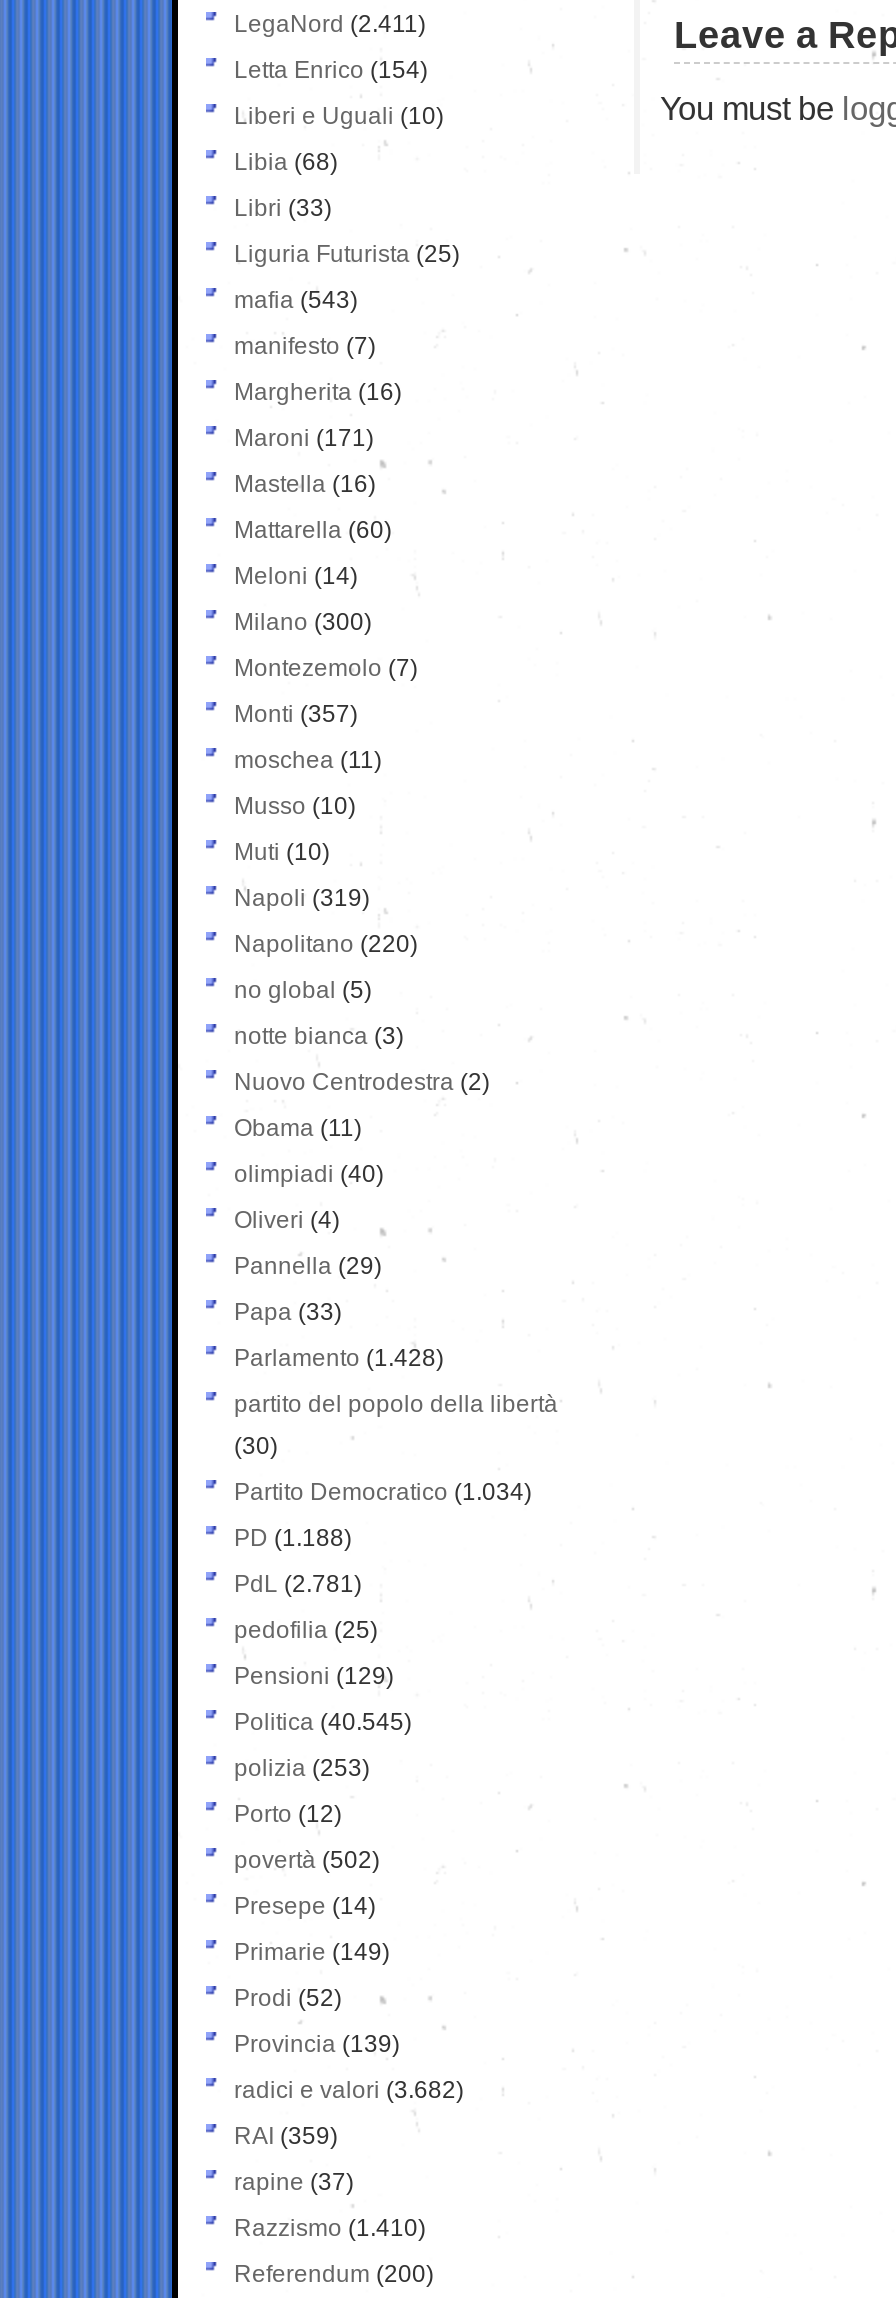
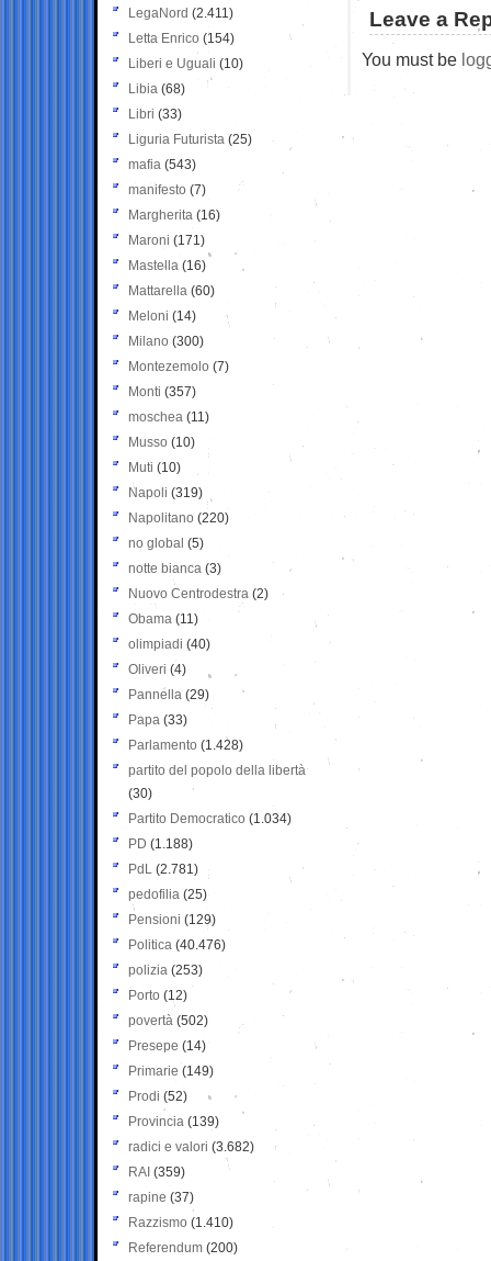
- Politica (40.545)
+ Politica (40.476)
